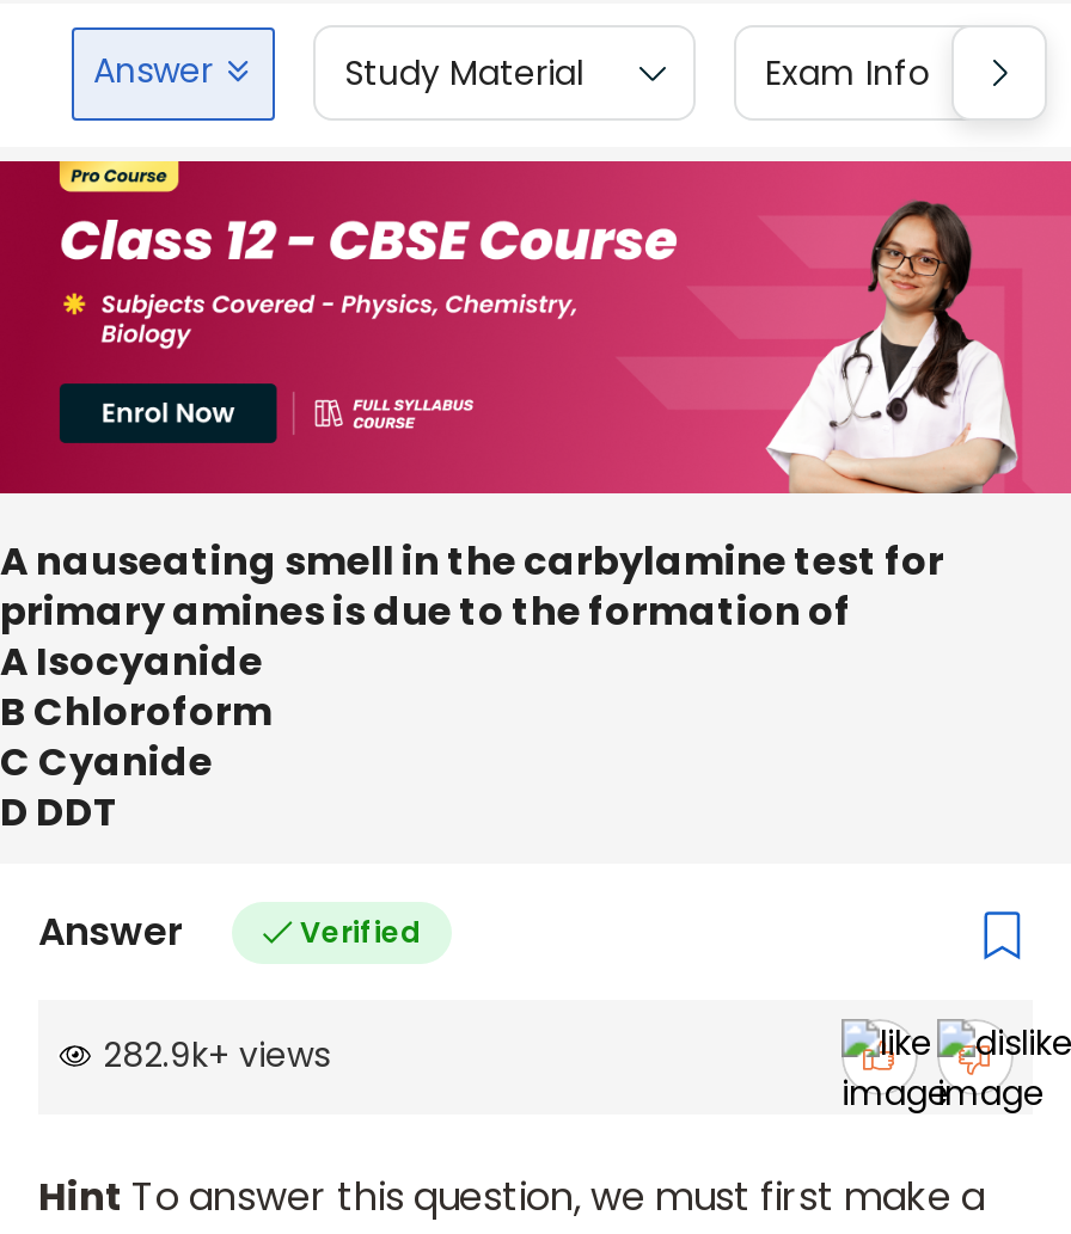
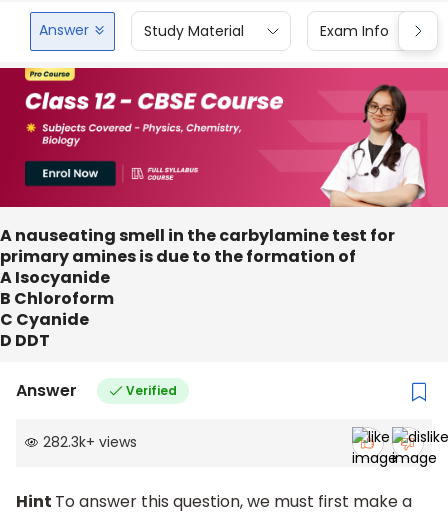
- 282.9k+ views
+ 282.3k+ views
